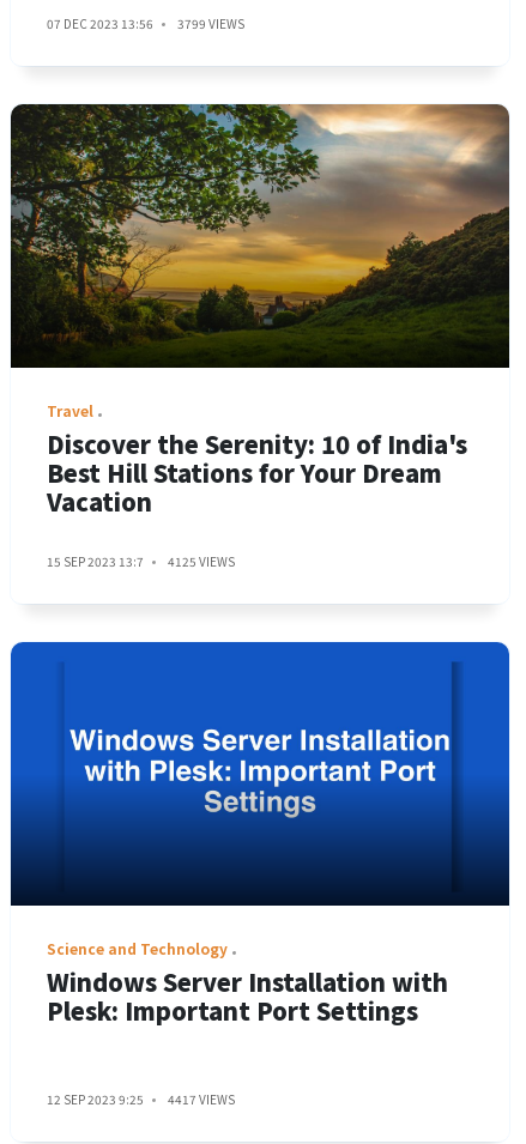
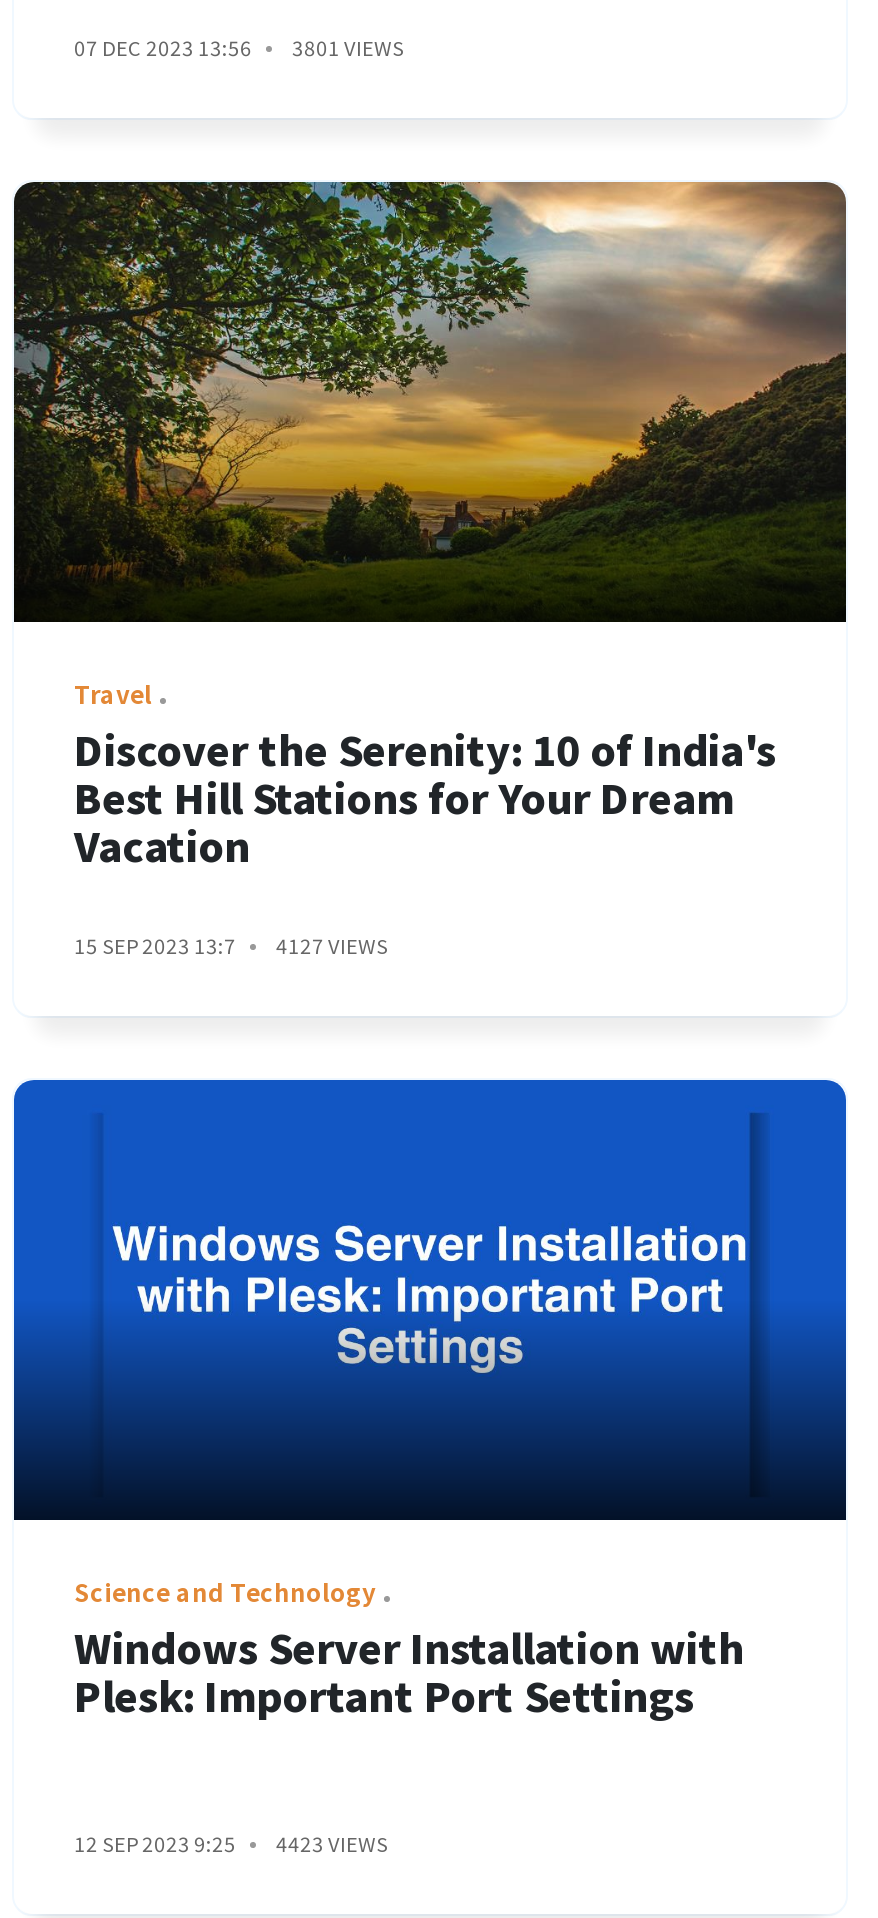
- 07 DEC 2023 13:56 3799 VIEWS
+ 07 DEC 2023 13:56 3801 VIEWS

- 15 SEP 2023 13:7 4125 VIEWS
+ 15 SEP 2023 13:7 4127 VIEWS

- 12 SEP 2023 9:25 4417 VIEWS
+ 12 SEP 2023 9:25 4423 VIEWS
